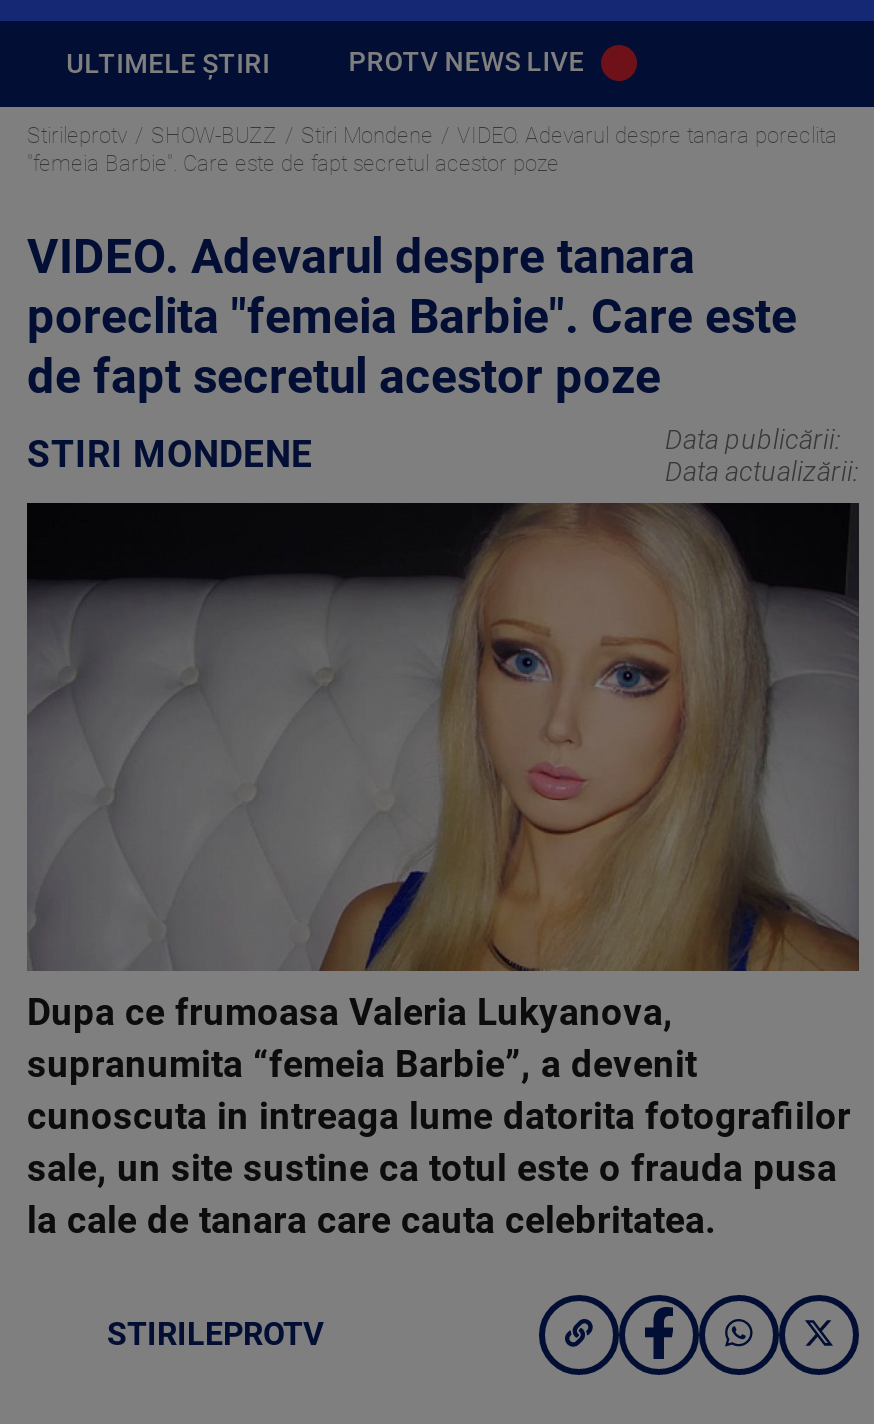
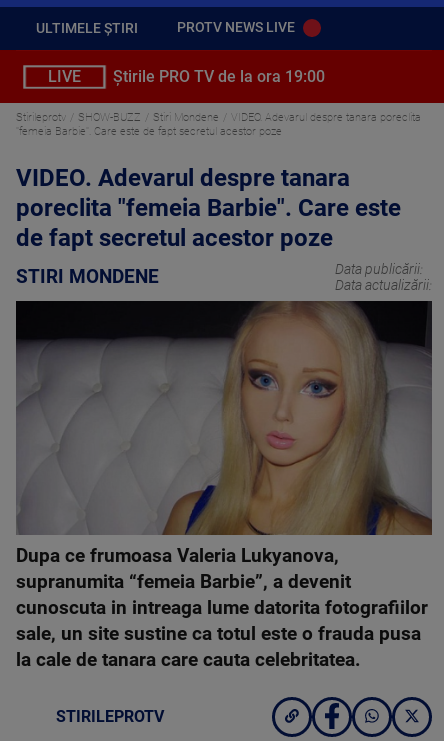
+ LIVE
+ Știrile PRO TV de la ora 19:00
